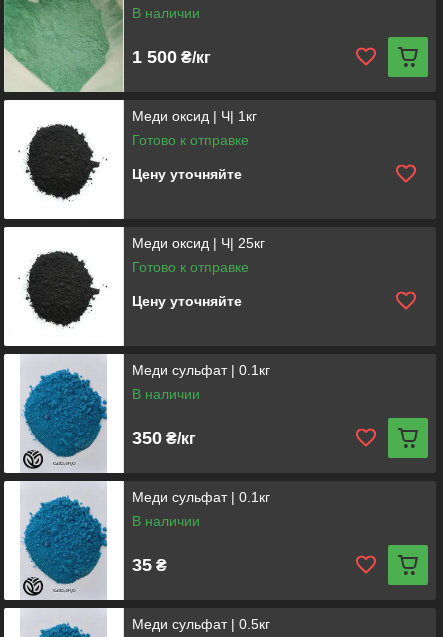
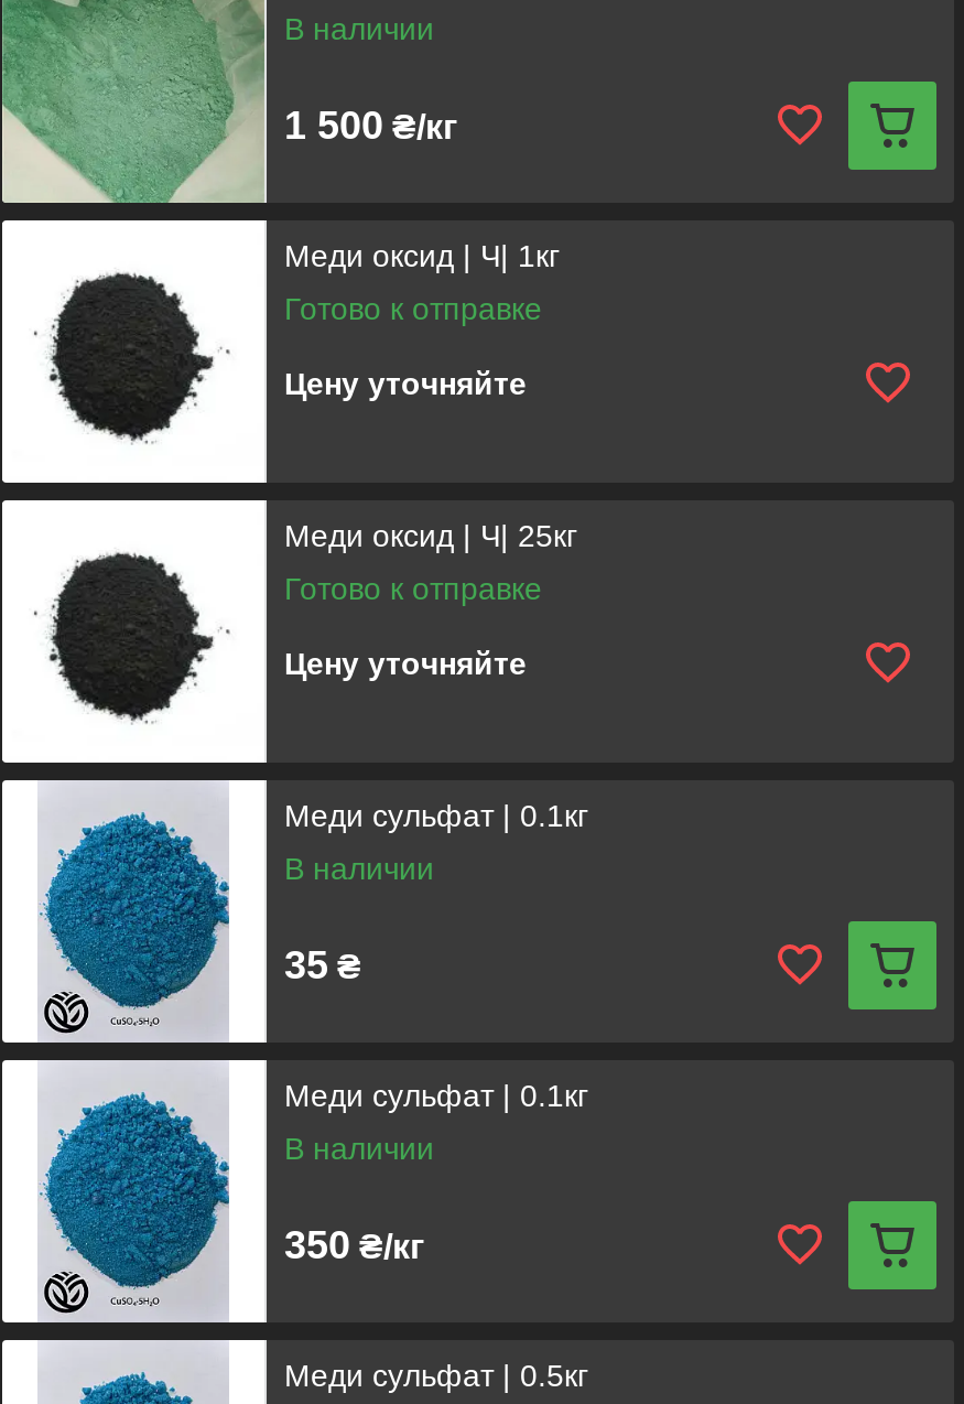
- 350 ₴/кг
+ 35 ₴

- 35 ₴
+ 350 ₴/кг
